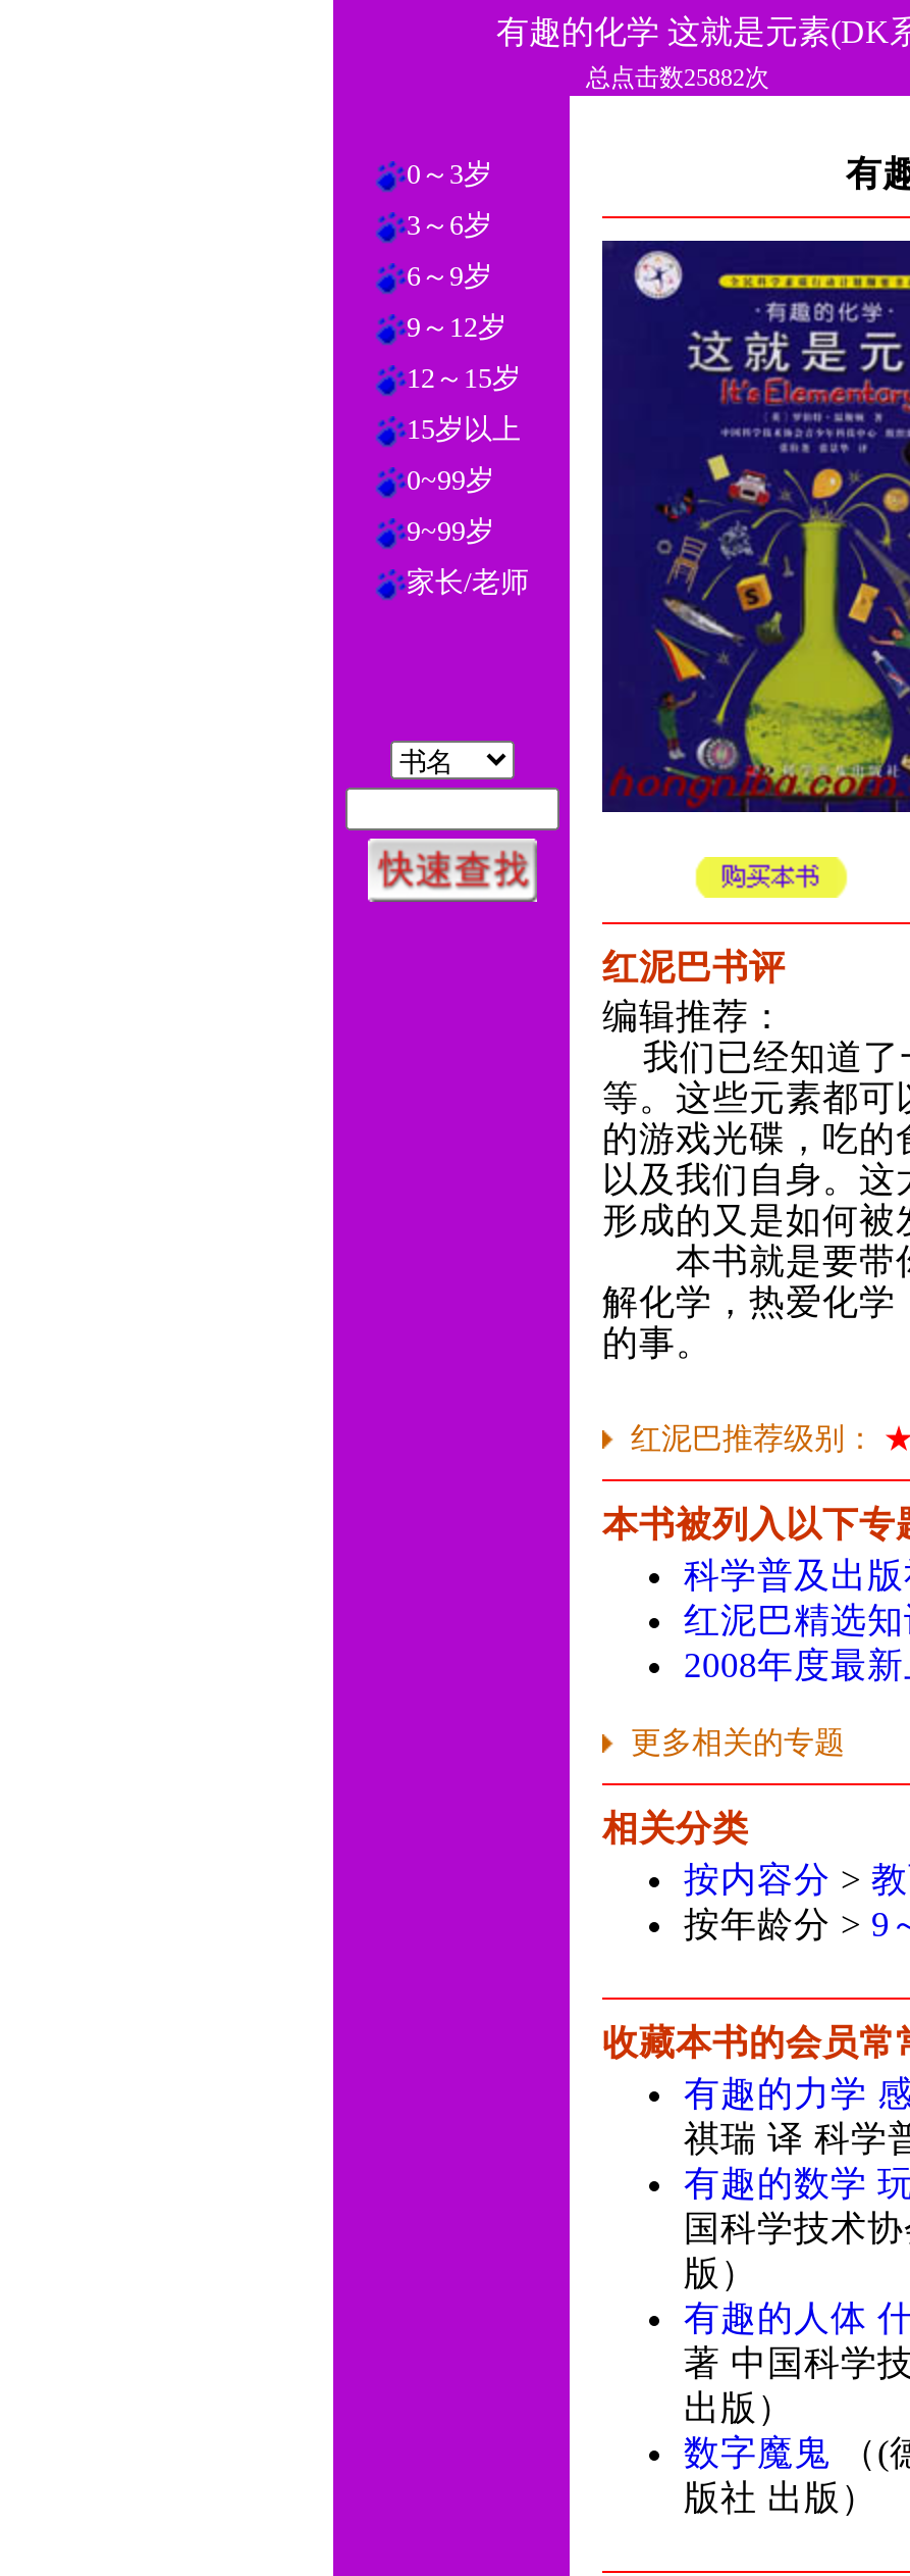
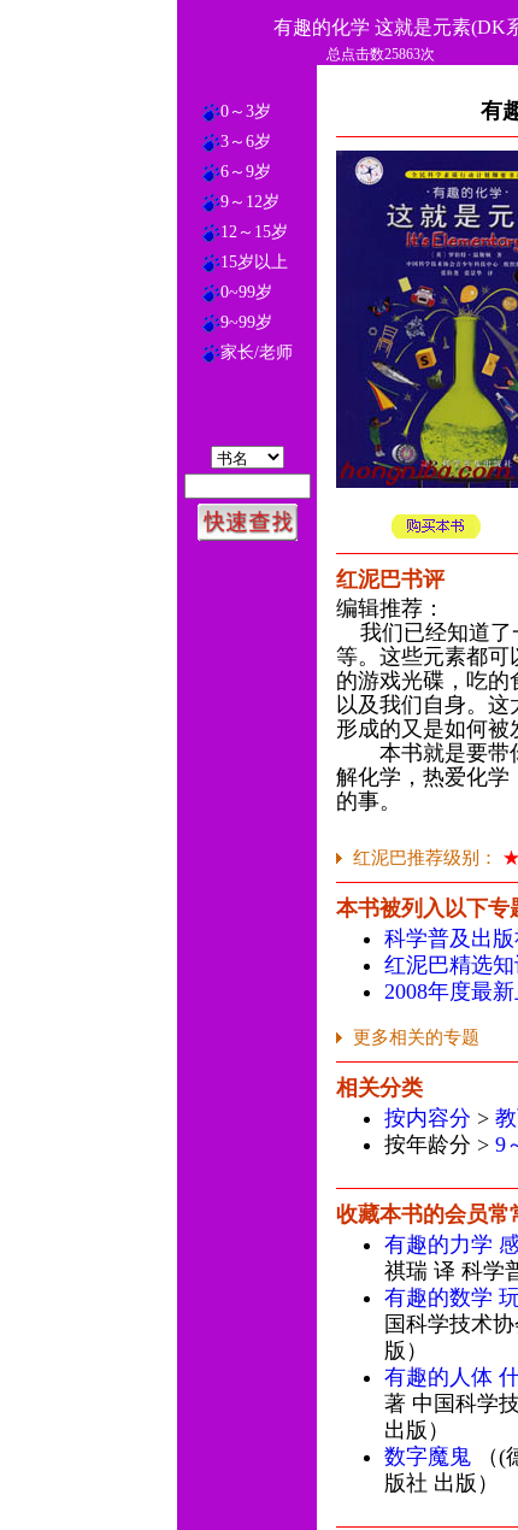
- 总点击数25882次
+ 总点击数25863次
